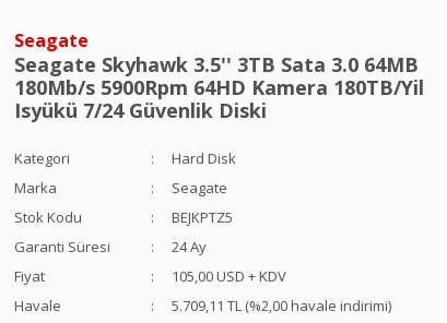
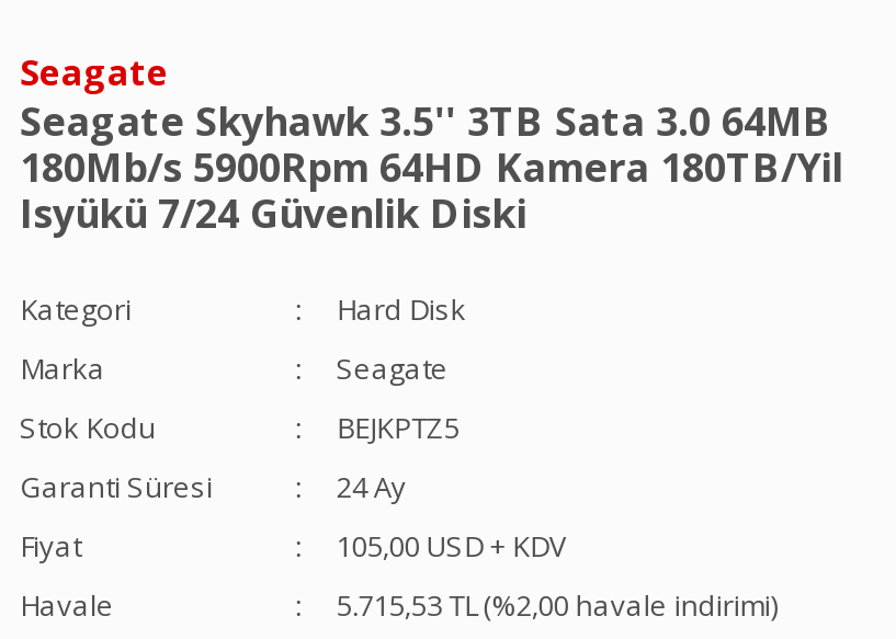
- 5.709,11 TL (%2,00 havale indirimi)
+ 5.715,53 TL (%2,00 havale indirimi)
